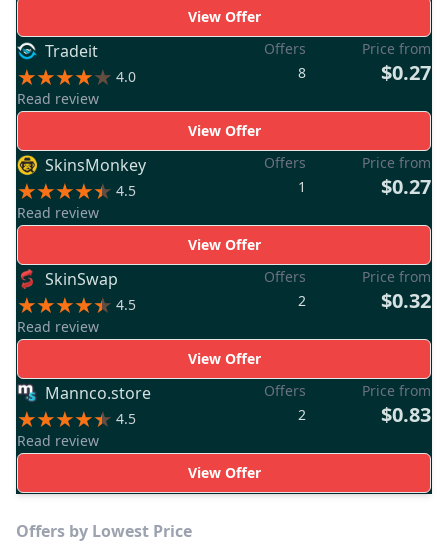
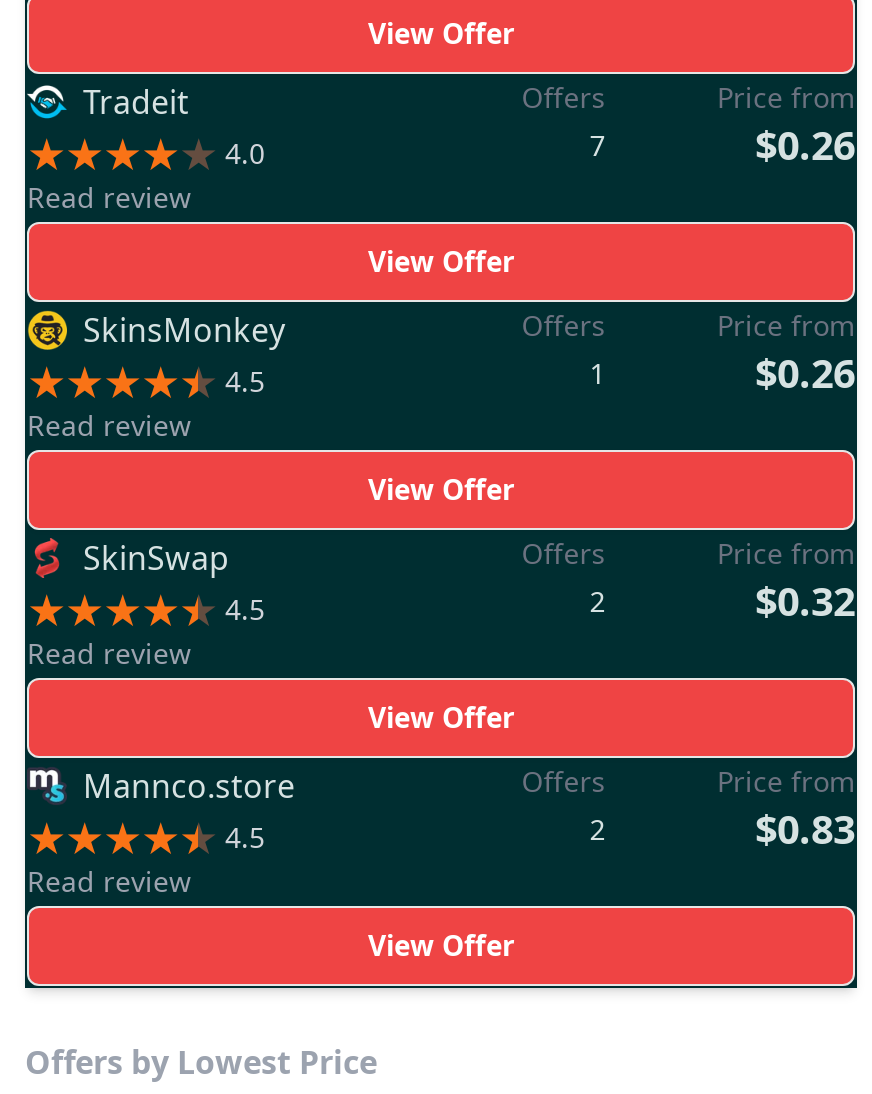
- 8
+ 7

- $0.27
+ $0.26

- $0.27
+ $0.26
